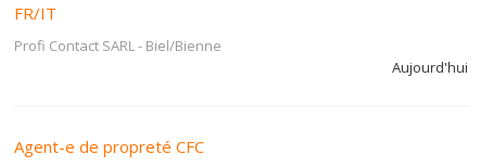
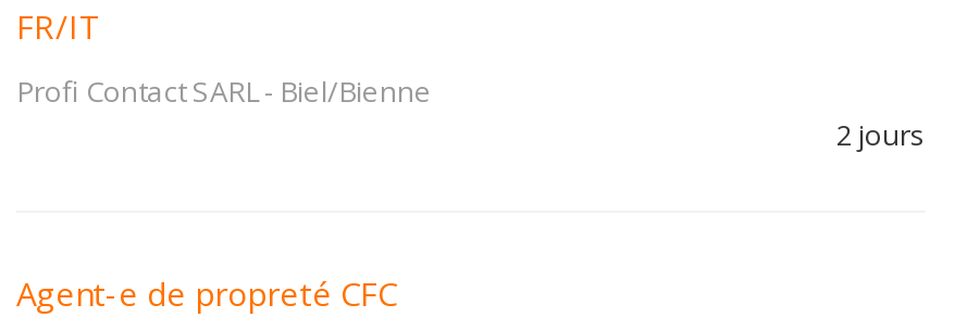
- Aujourd'hui
+ 2 jours
